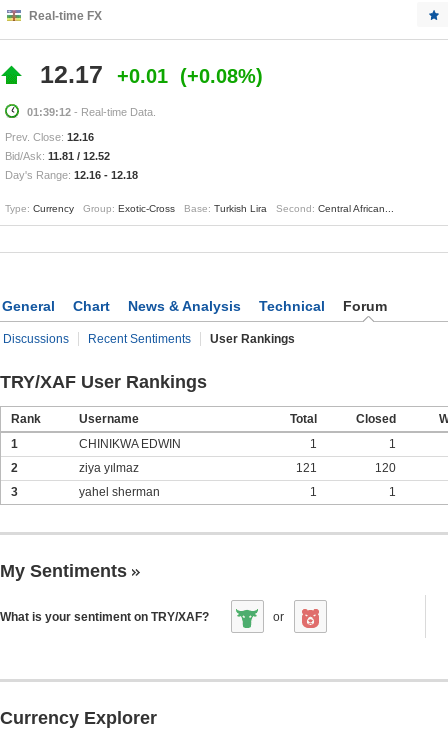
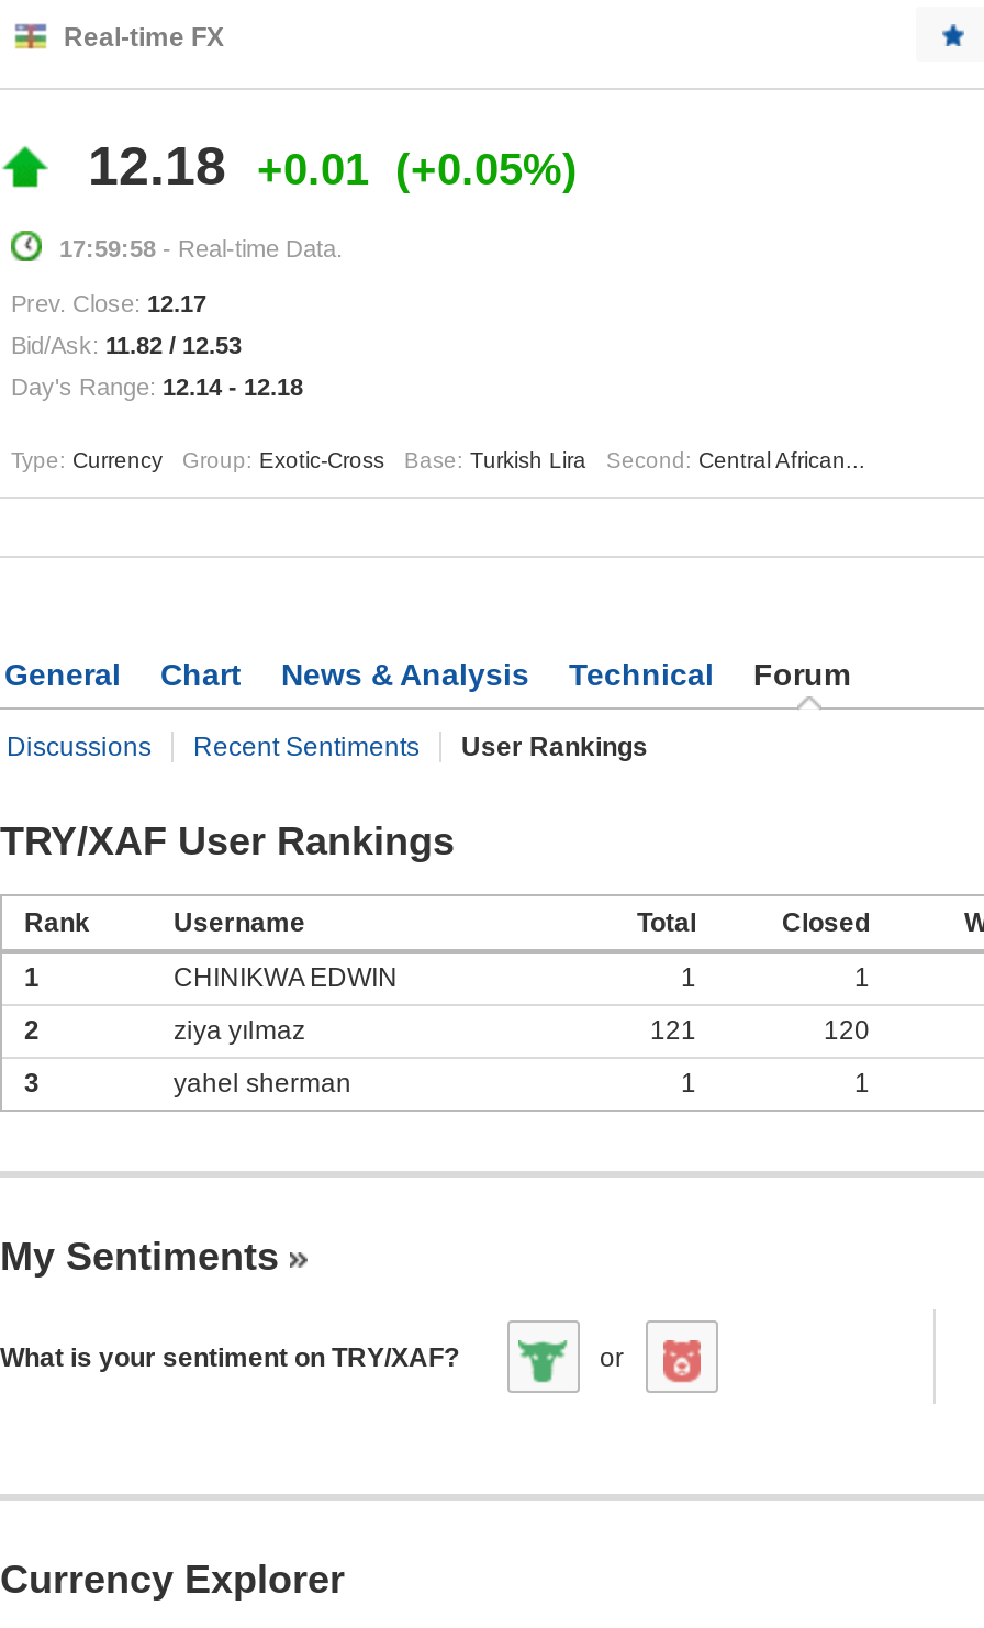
- 12.17
+ 12.18

- +0.08%
+ +0.05%

- 01:39:12 - Real-time Data.
+ 17:59:58 - Real-time Data.

- Prev. Close: 12.16
+ Prev. Close: 12.17

- Bid/Ask: 11.81 / 12.52
+ Bid/Ask: 11.82 / 12.53

- Day's Range: 12.16 - 12.18
+ Day's Range: 12.14 - 12.18
